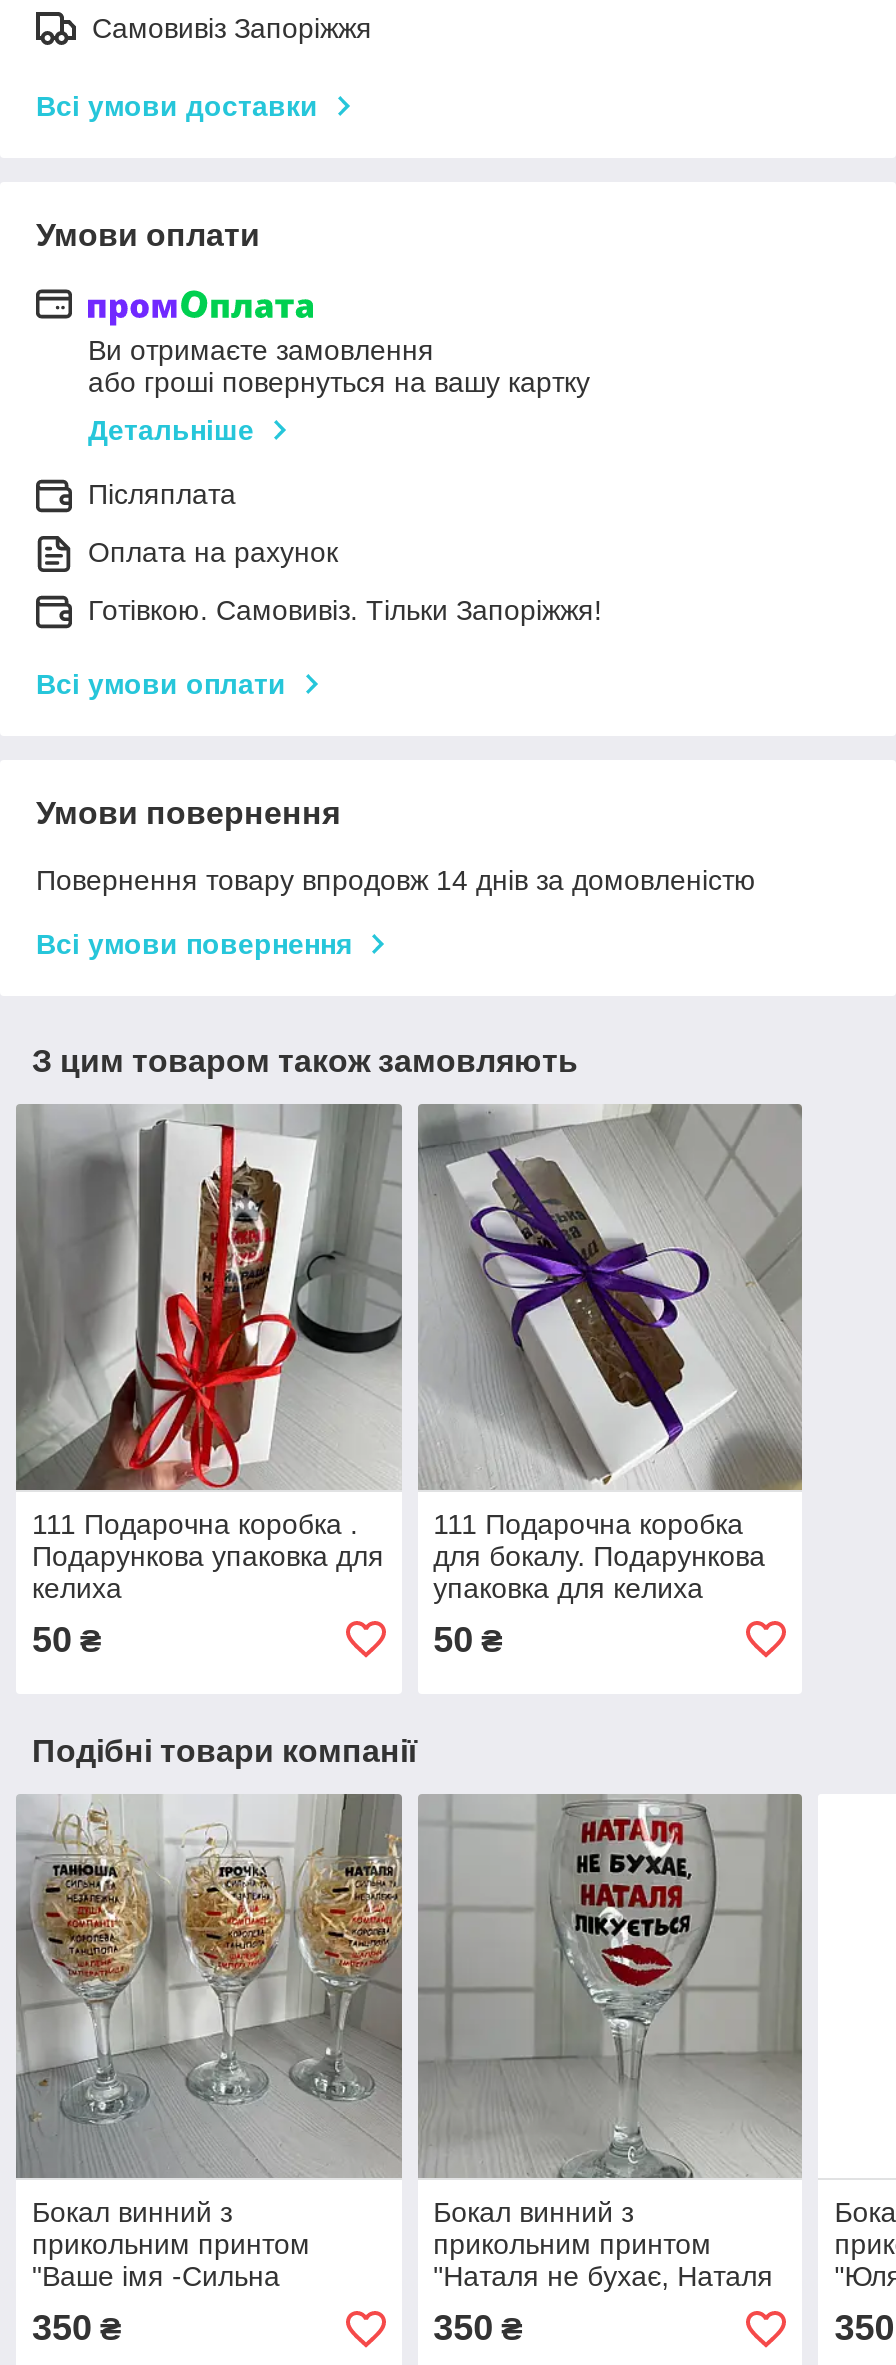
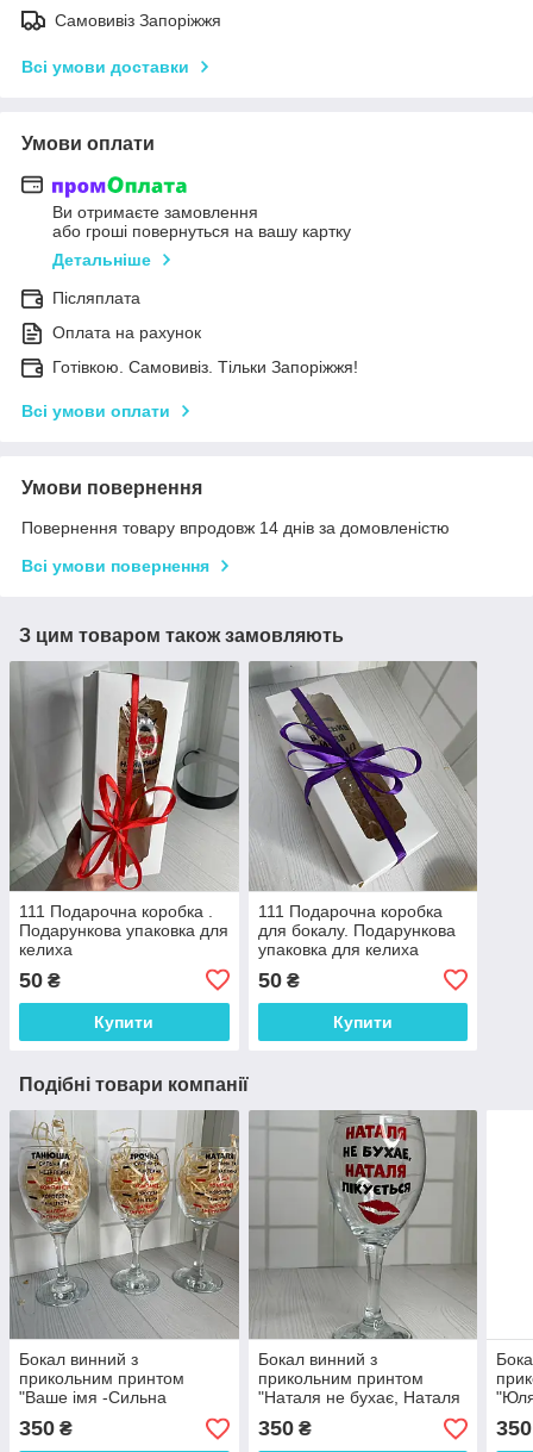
+ Купити

+ Купити
